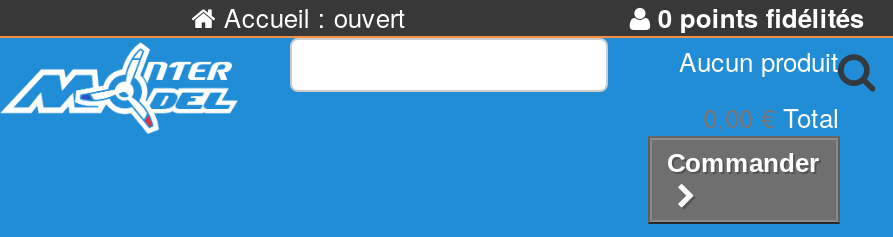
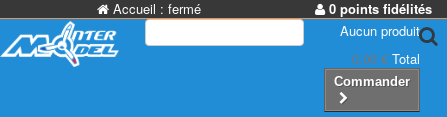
- Accueil : ouvert
+ Accueil : fermé
